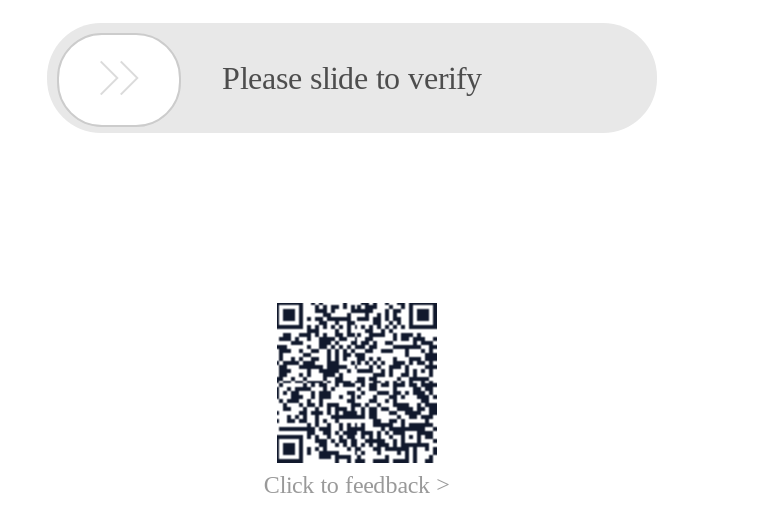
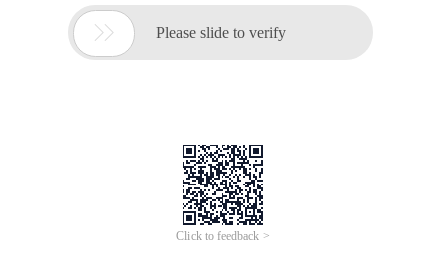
- [image]
+ [image]
